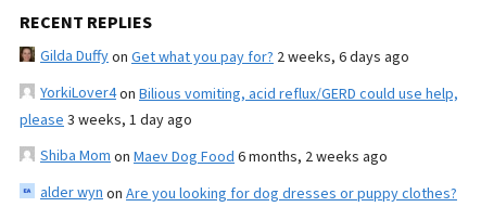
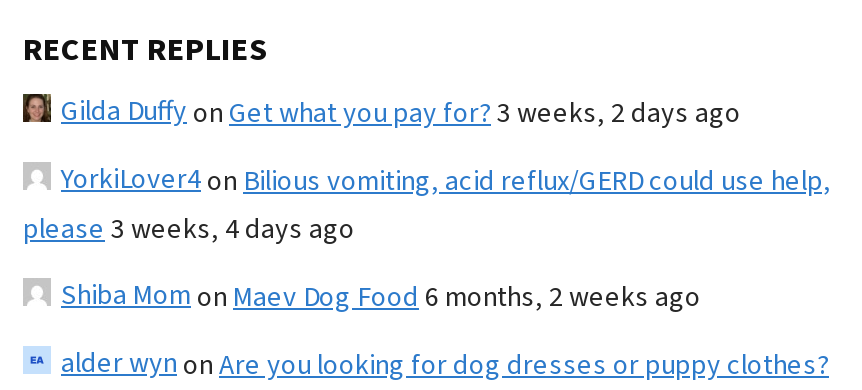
- Gilda Duffyon Get what you pay for? 2 weeks, 6 days ago
+ Gilda Duffyon Get what you pay for? 3 weeks, 2 days ago

- please 3 weeks, 1 day ago
+ please 3 weeks, 4 days ago
